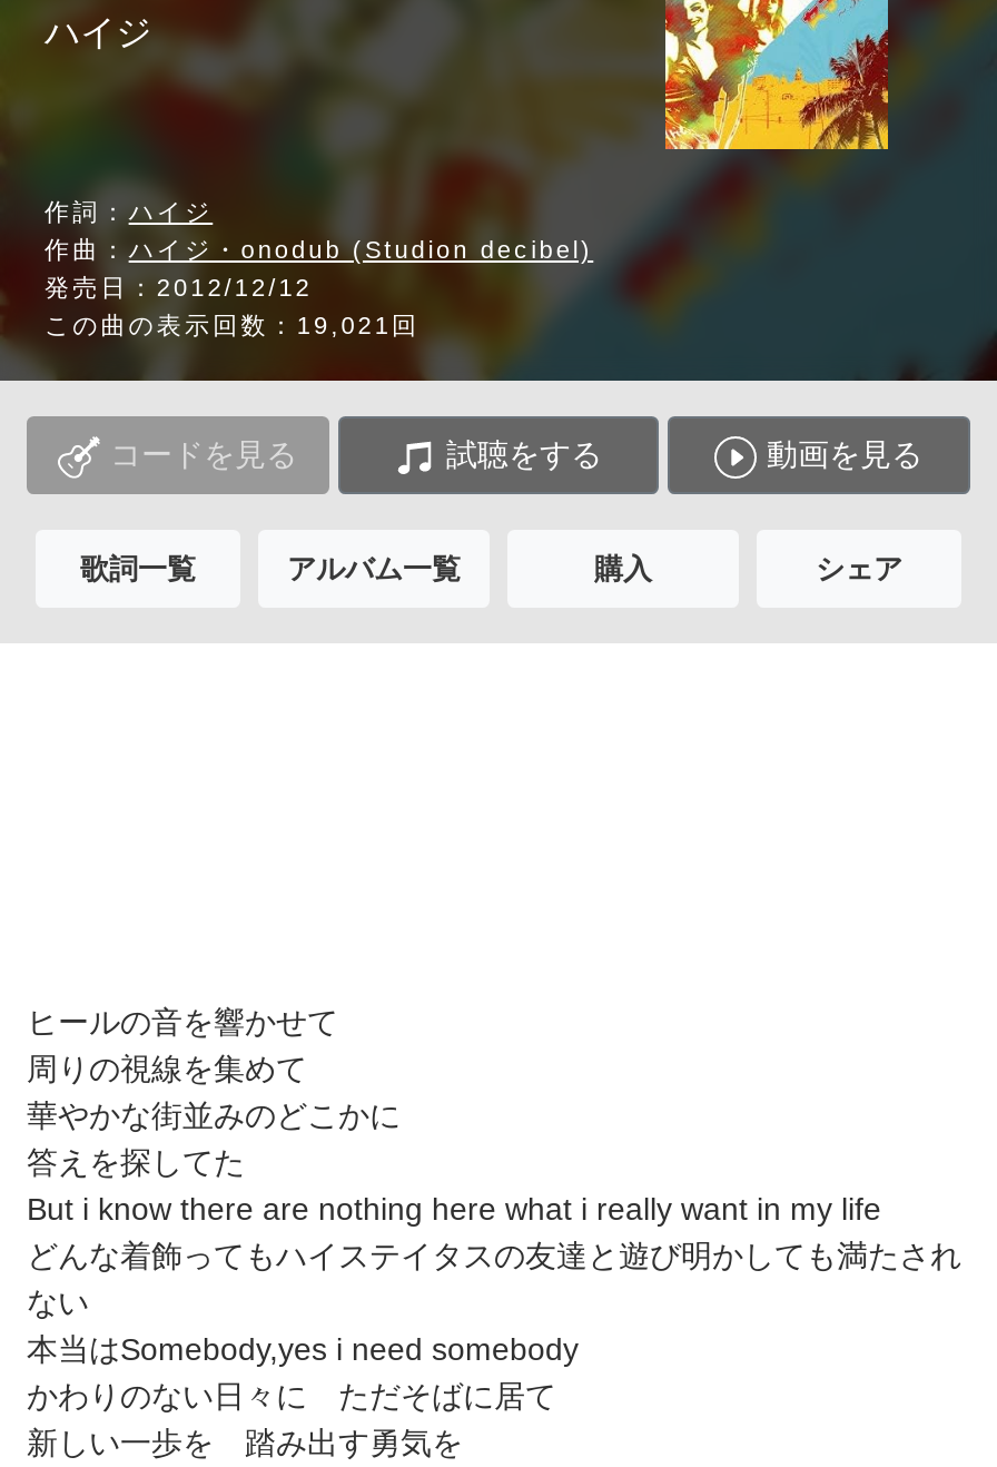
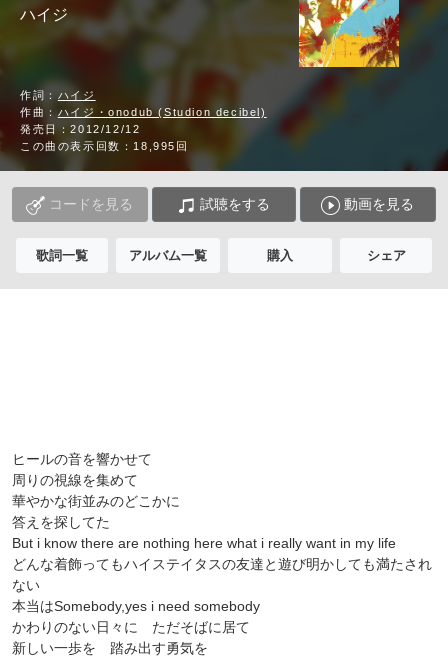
- この曲の表示回数：19,021回
+ この曲の表示回数：18,995回
